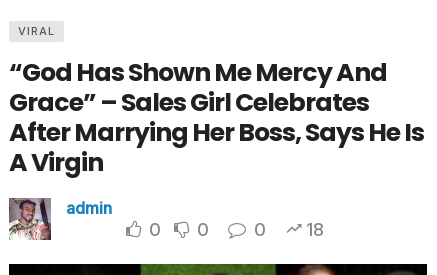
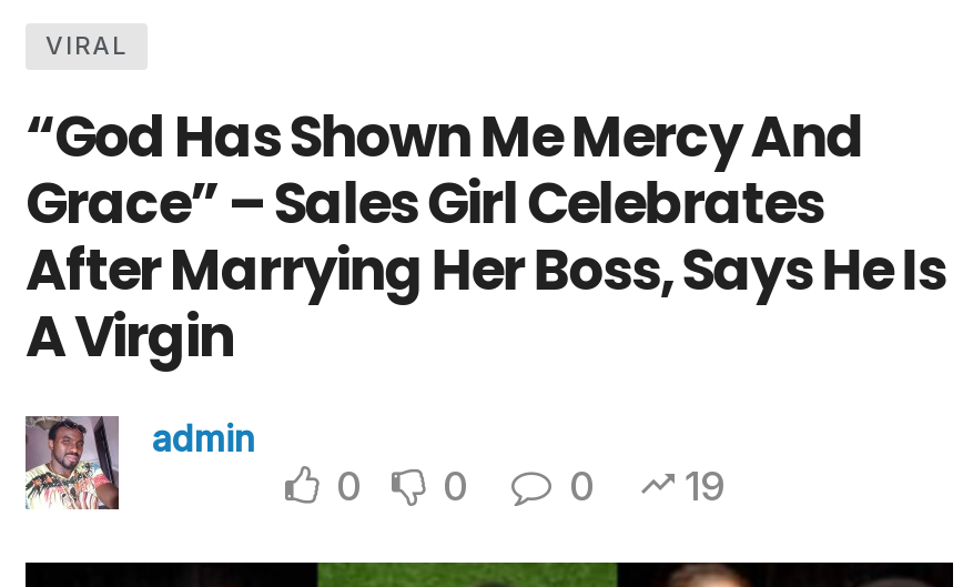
- 0 18
+ 0 19
